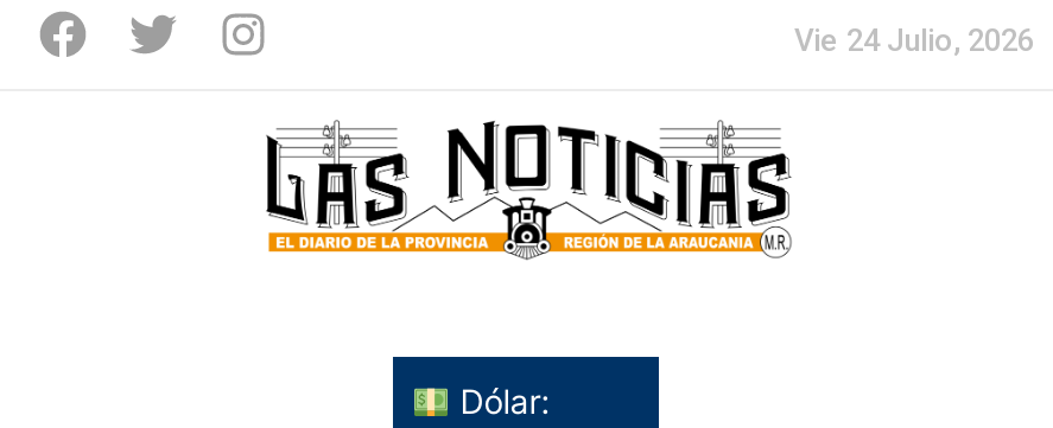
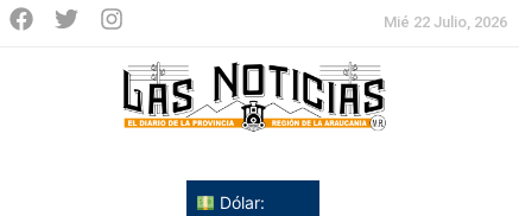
- Vie 24 Julio, 2026
+ Mié 22 Julio, 2026
